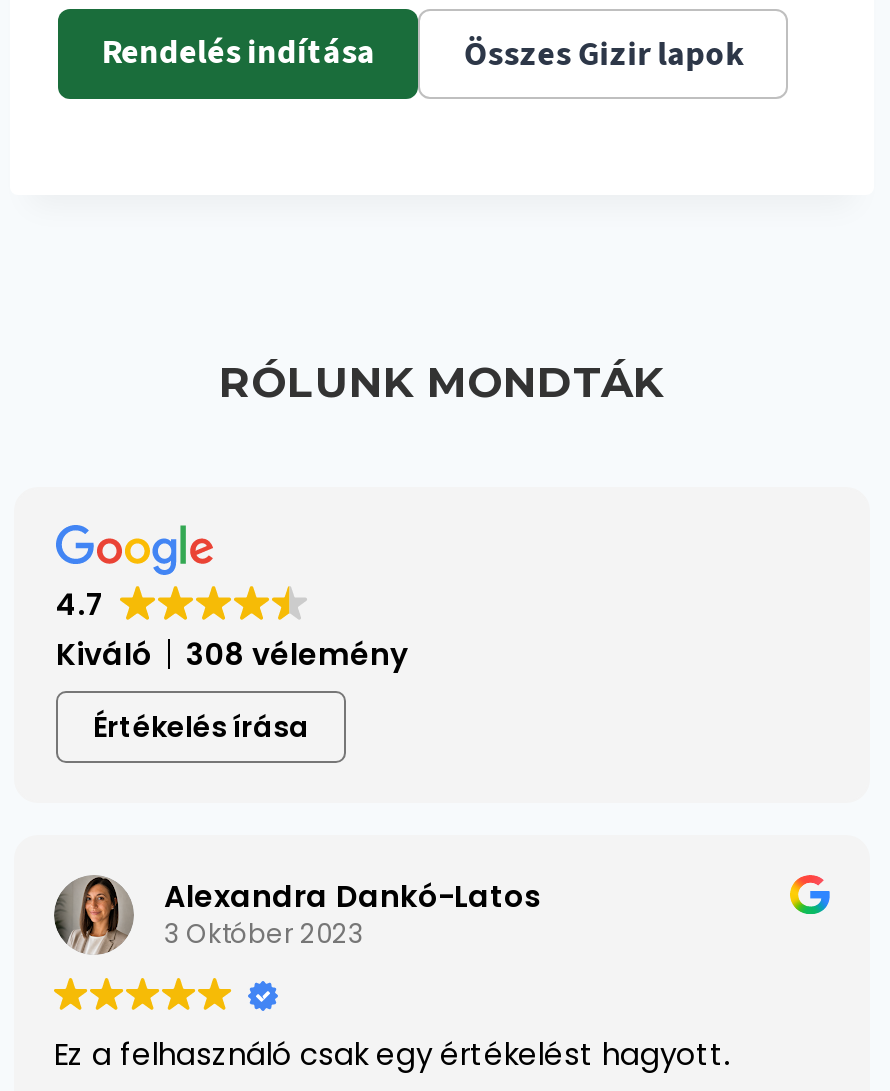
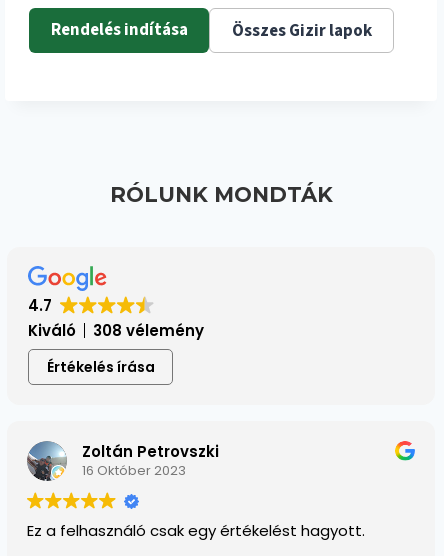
- [image]
- Alexandra Dankó-Latos
- 3 Október 2023
+ [image]
+ Zoltán Petrovszki
+ 16 Október 2023
